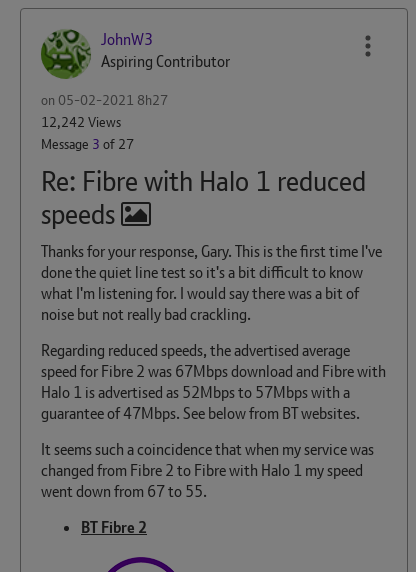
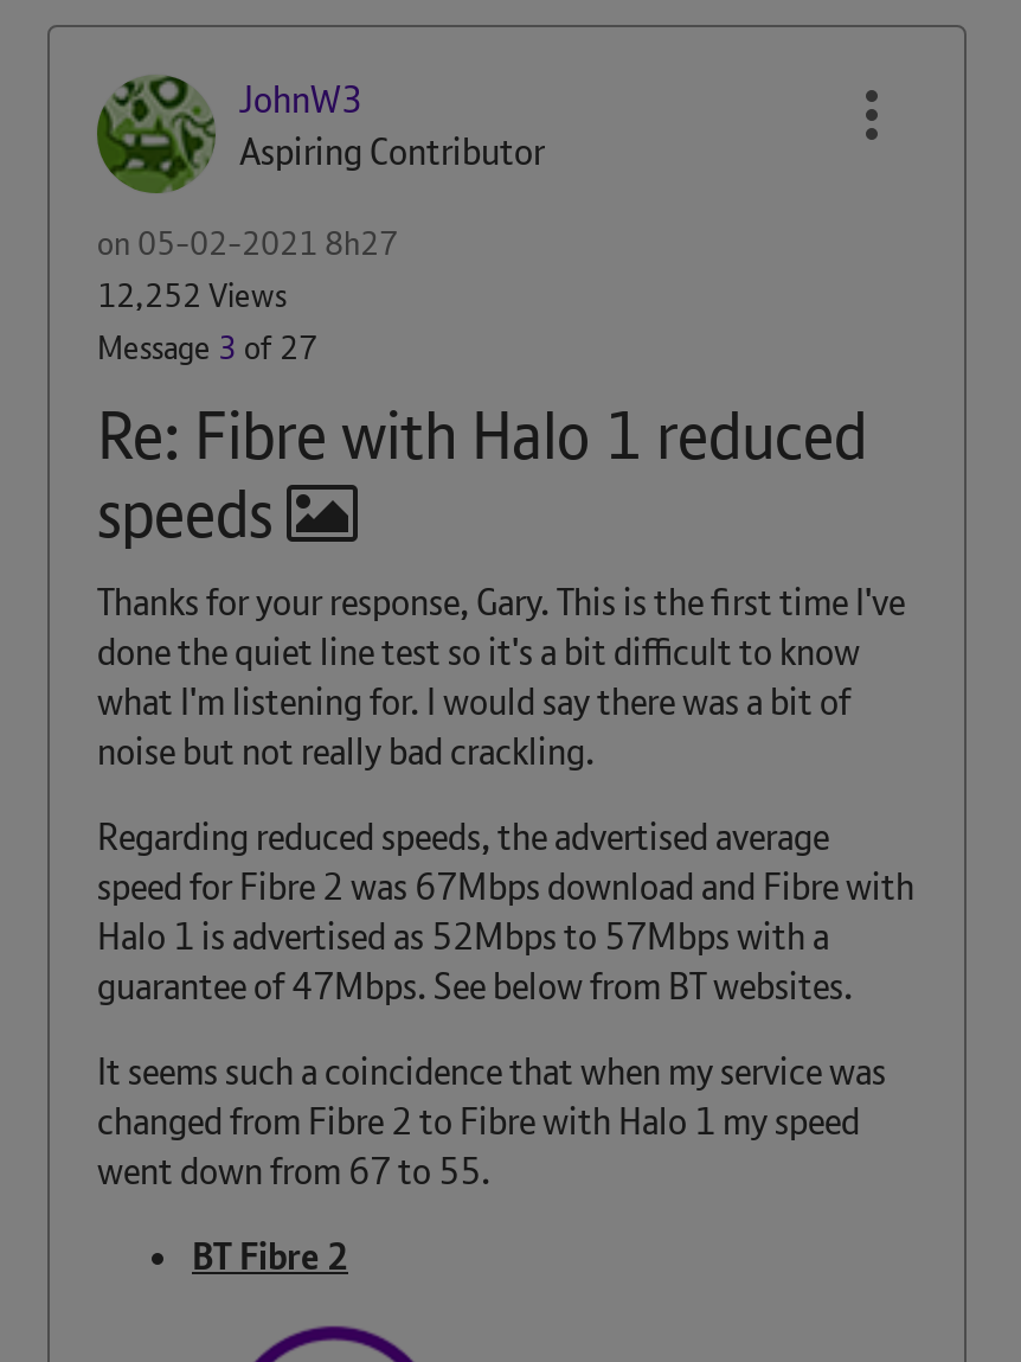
- 12,242 Views
+ 12,252 Views
